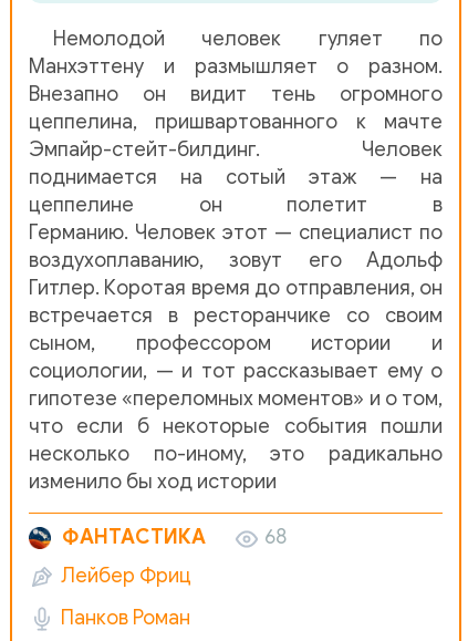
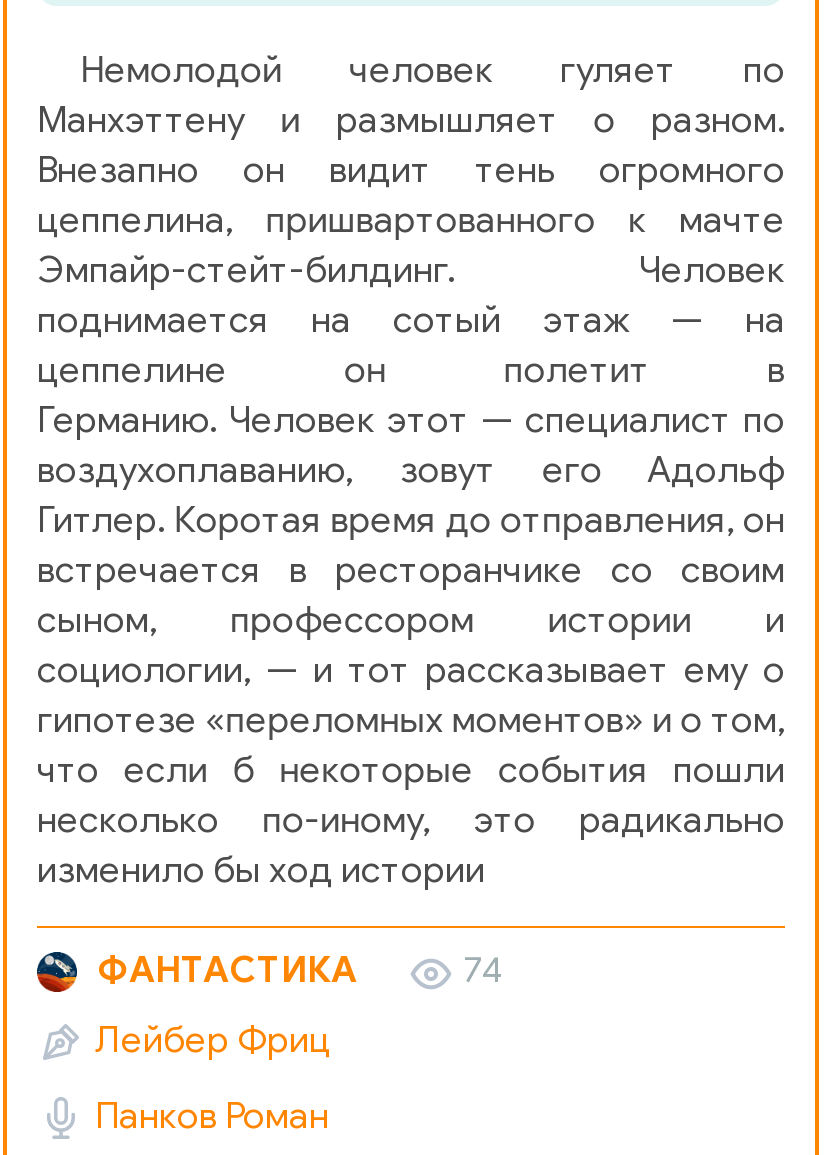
- 68
+ 74
